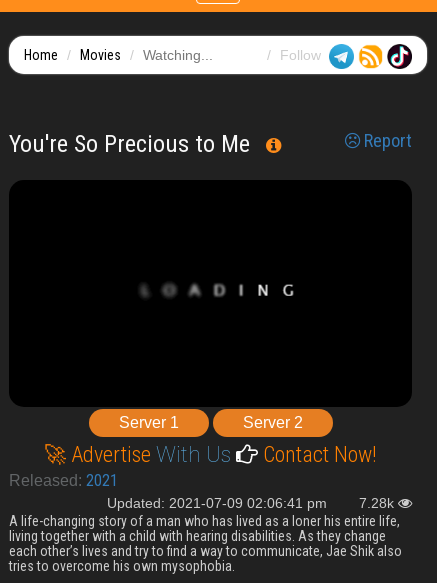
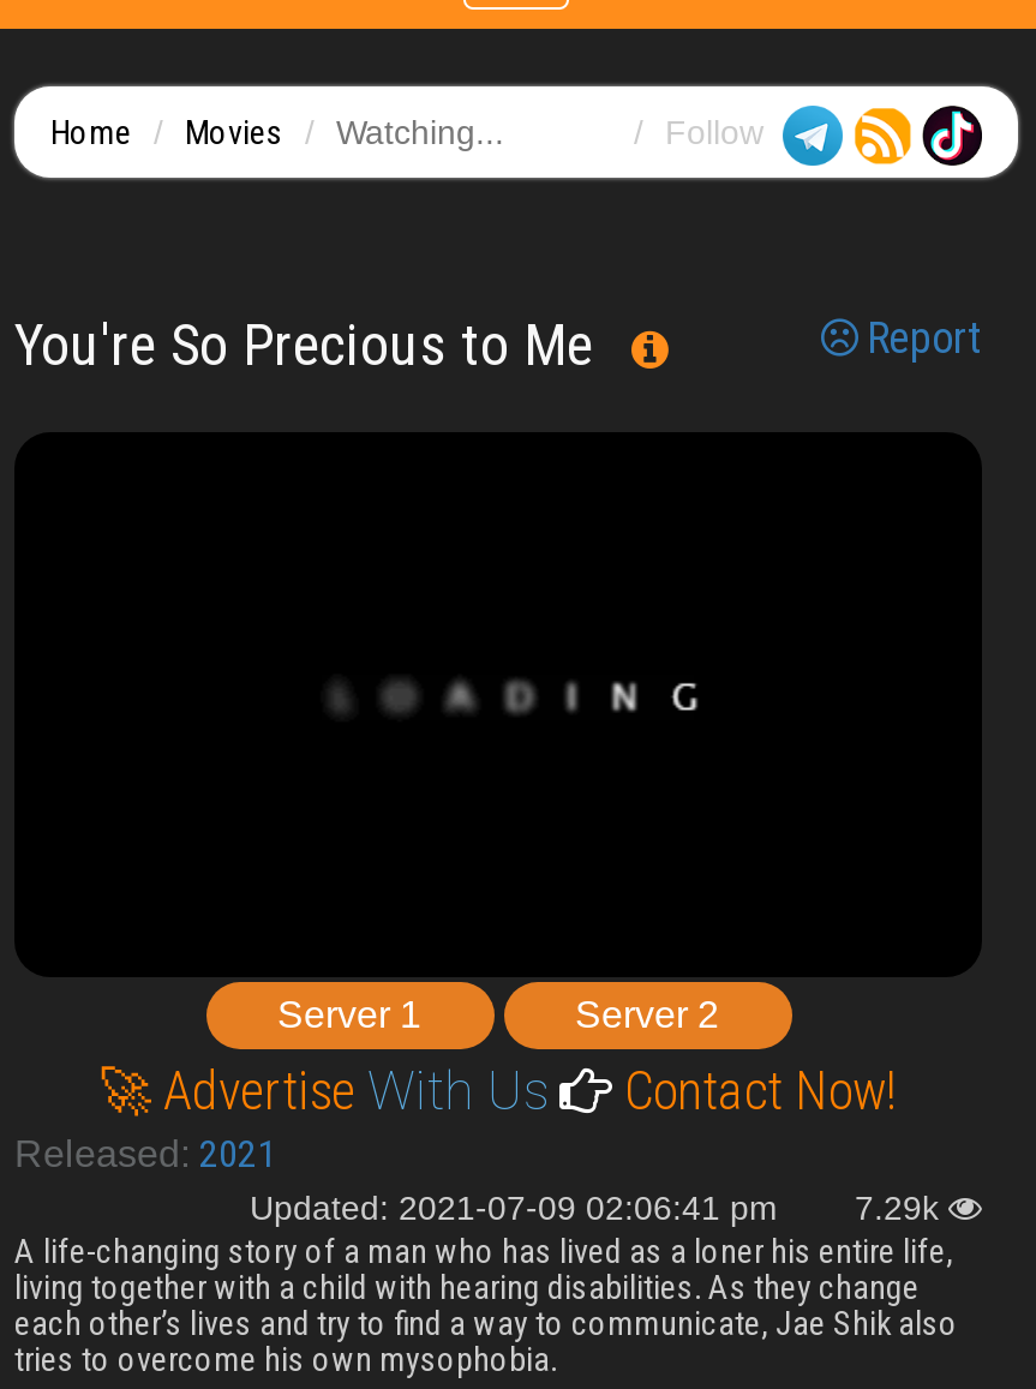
- Updated: 2021-07-09 02:06:41 pm 7.28k
+ Updated: 2021-07-09 02:06:41 pm 7.29k
